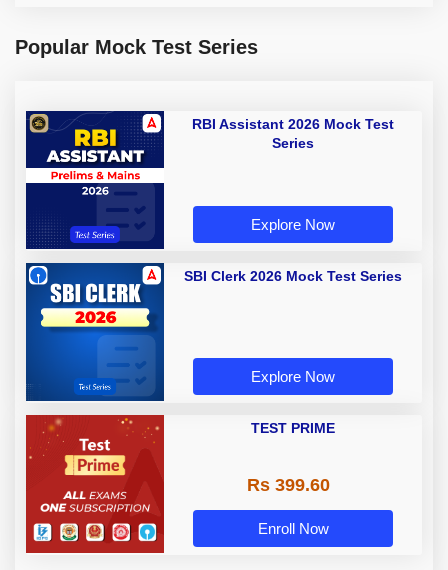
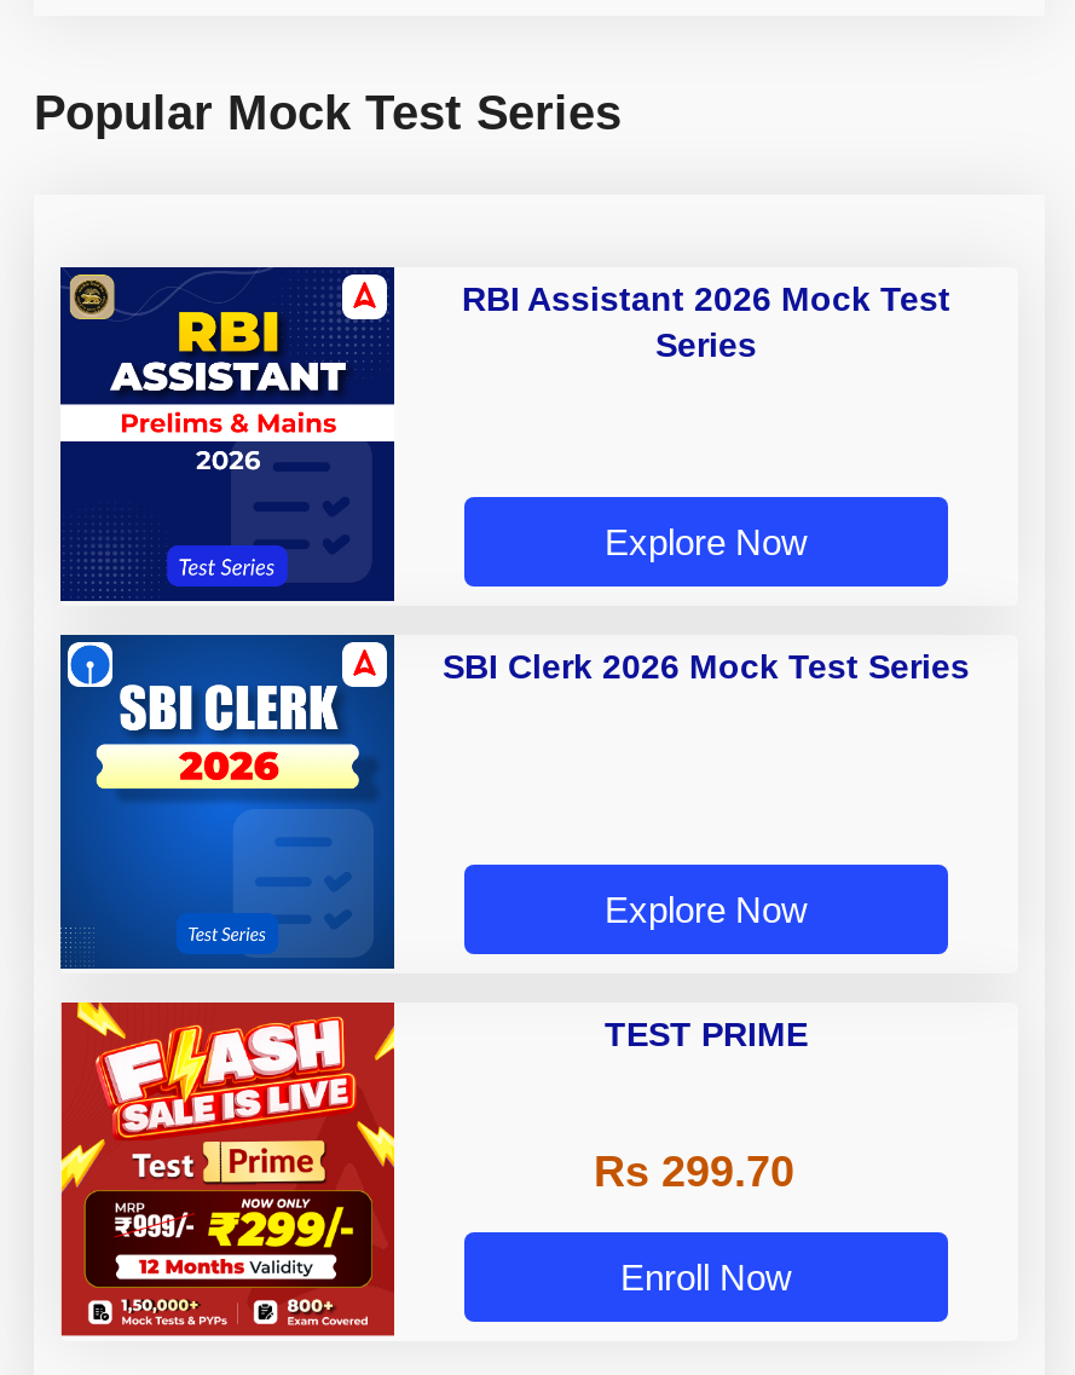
- [image]
+ [image]

- Rs 399.60
+ Rs 299.70
